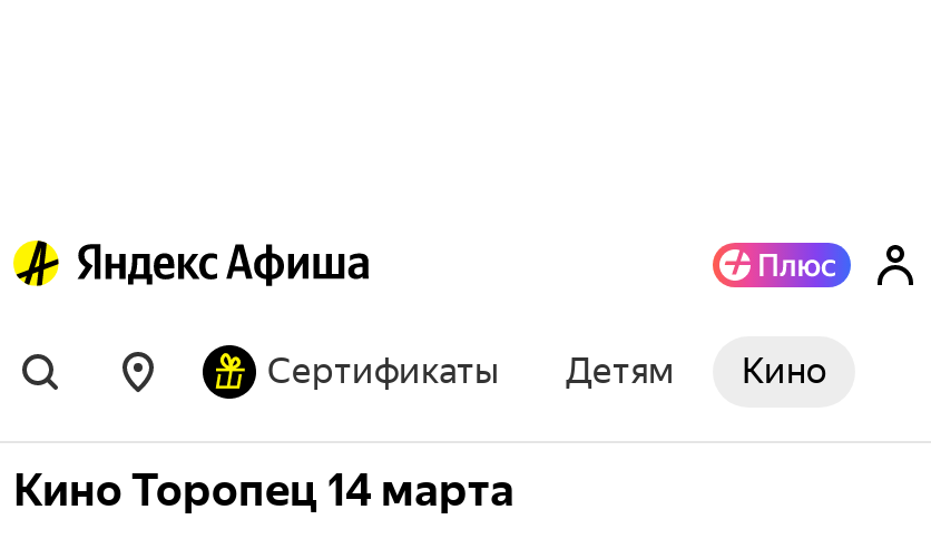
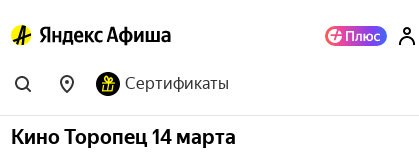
- Детям
- Кино
